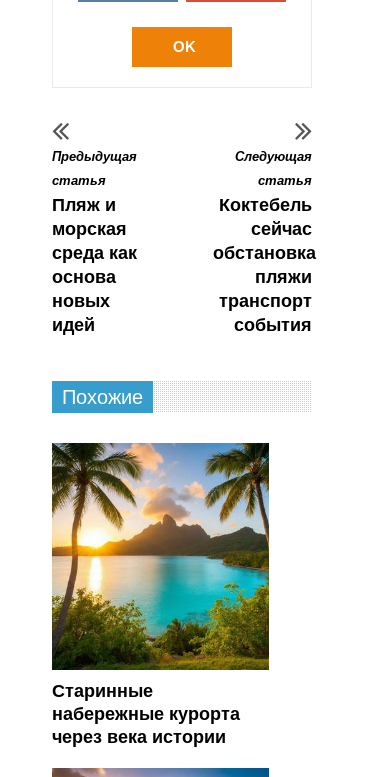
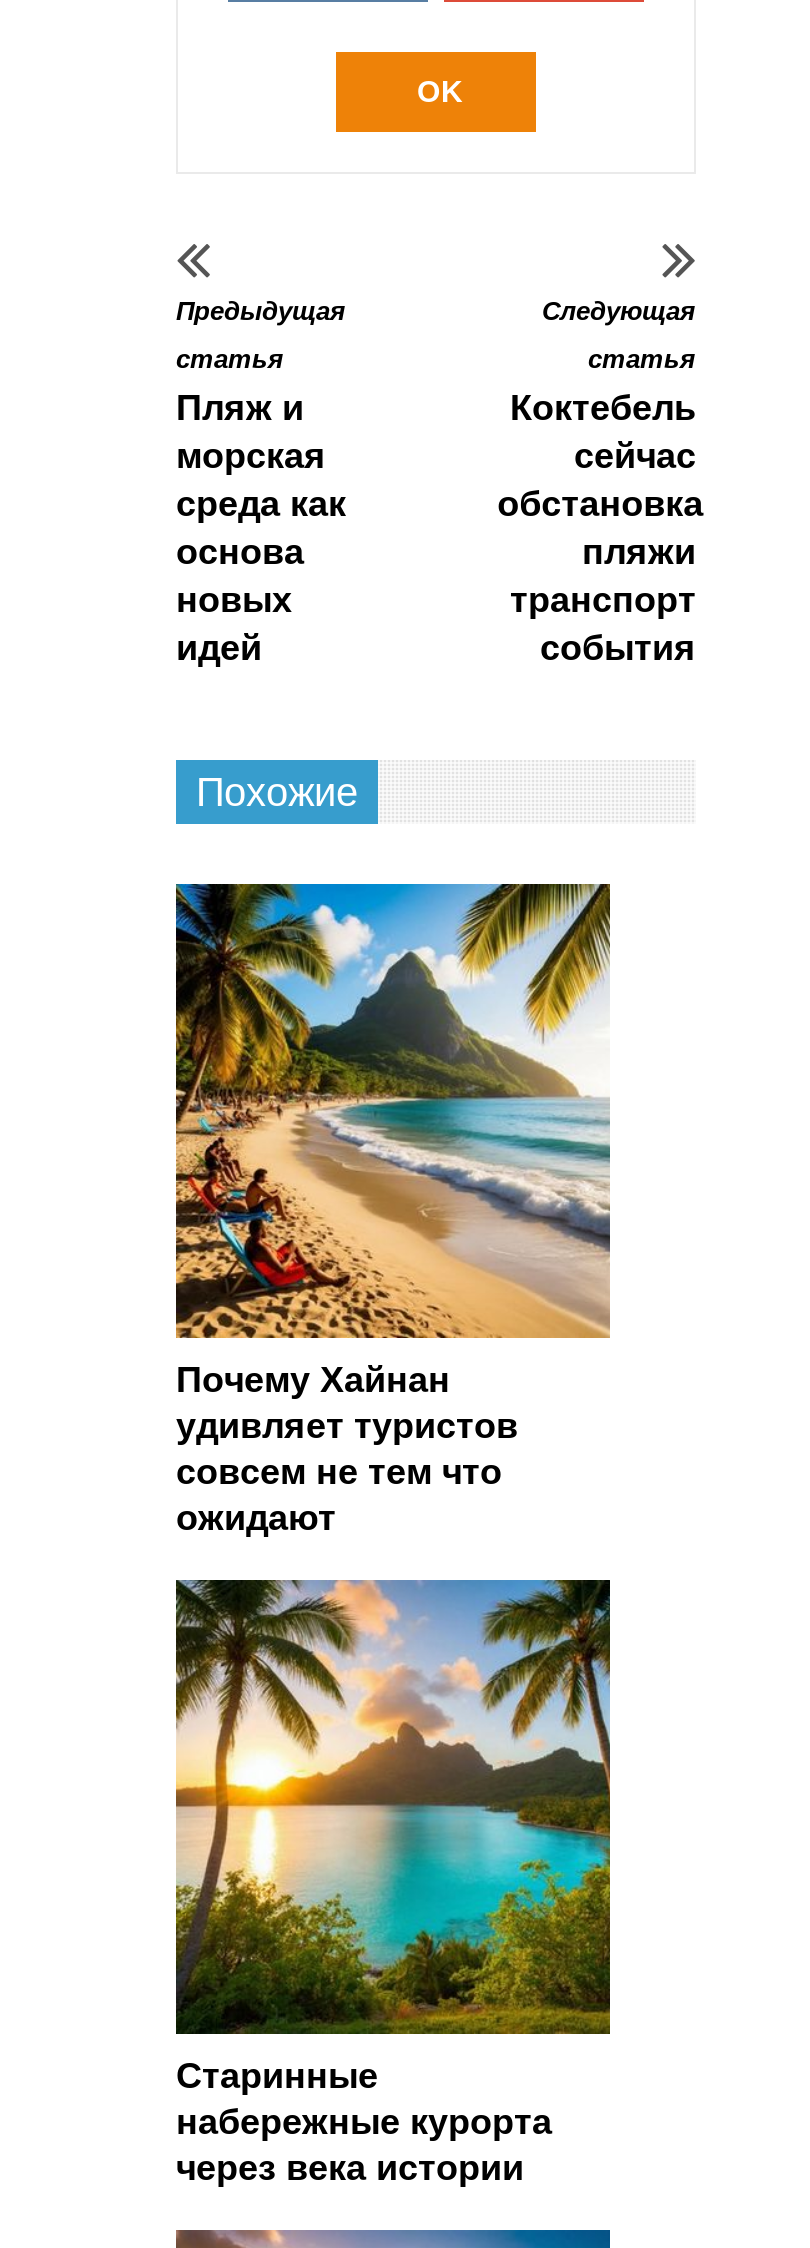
+ [image]
+ Почему Хайнан
+ удивляет туристов
+ совсем не тем что
+ ожидают
